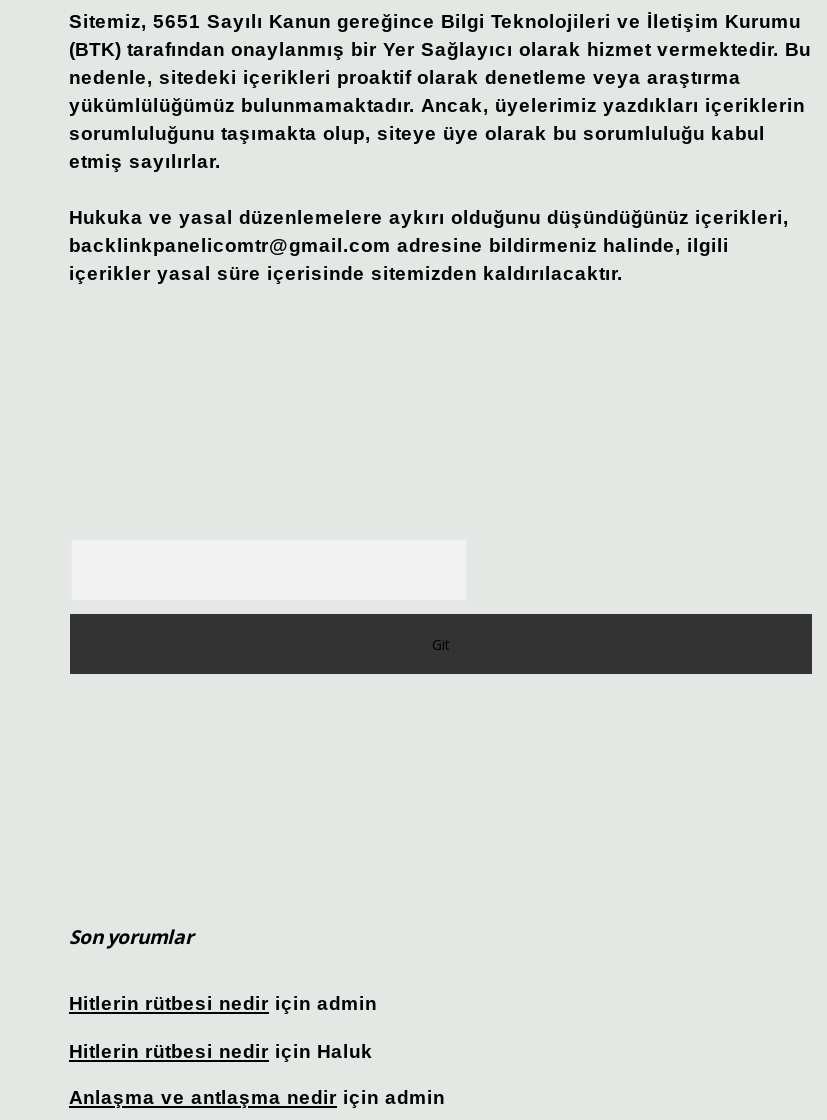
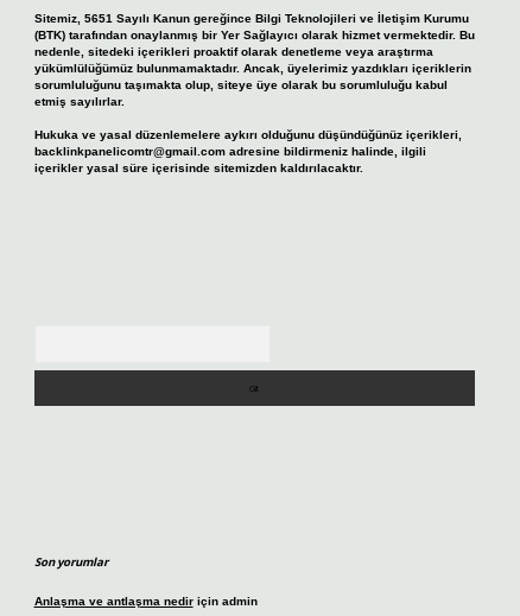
- Hitlerin rütbesi nedir için admin
- Hitlerin rütbesi nedir için Haluk
